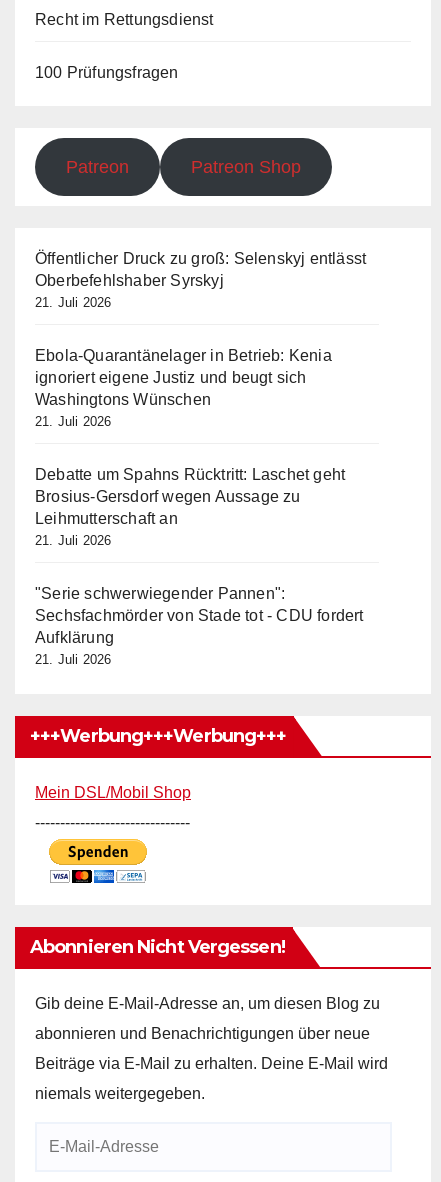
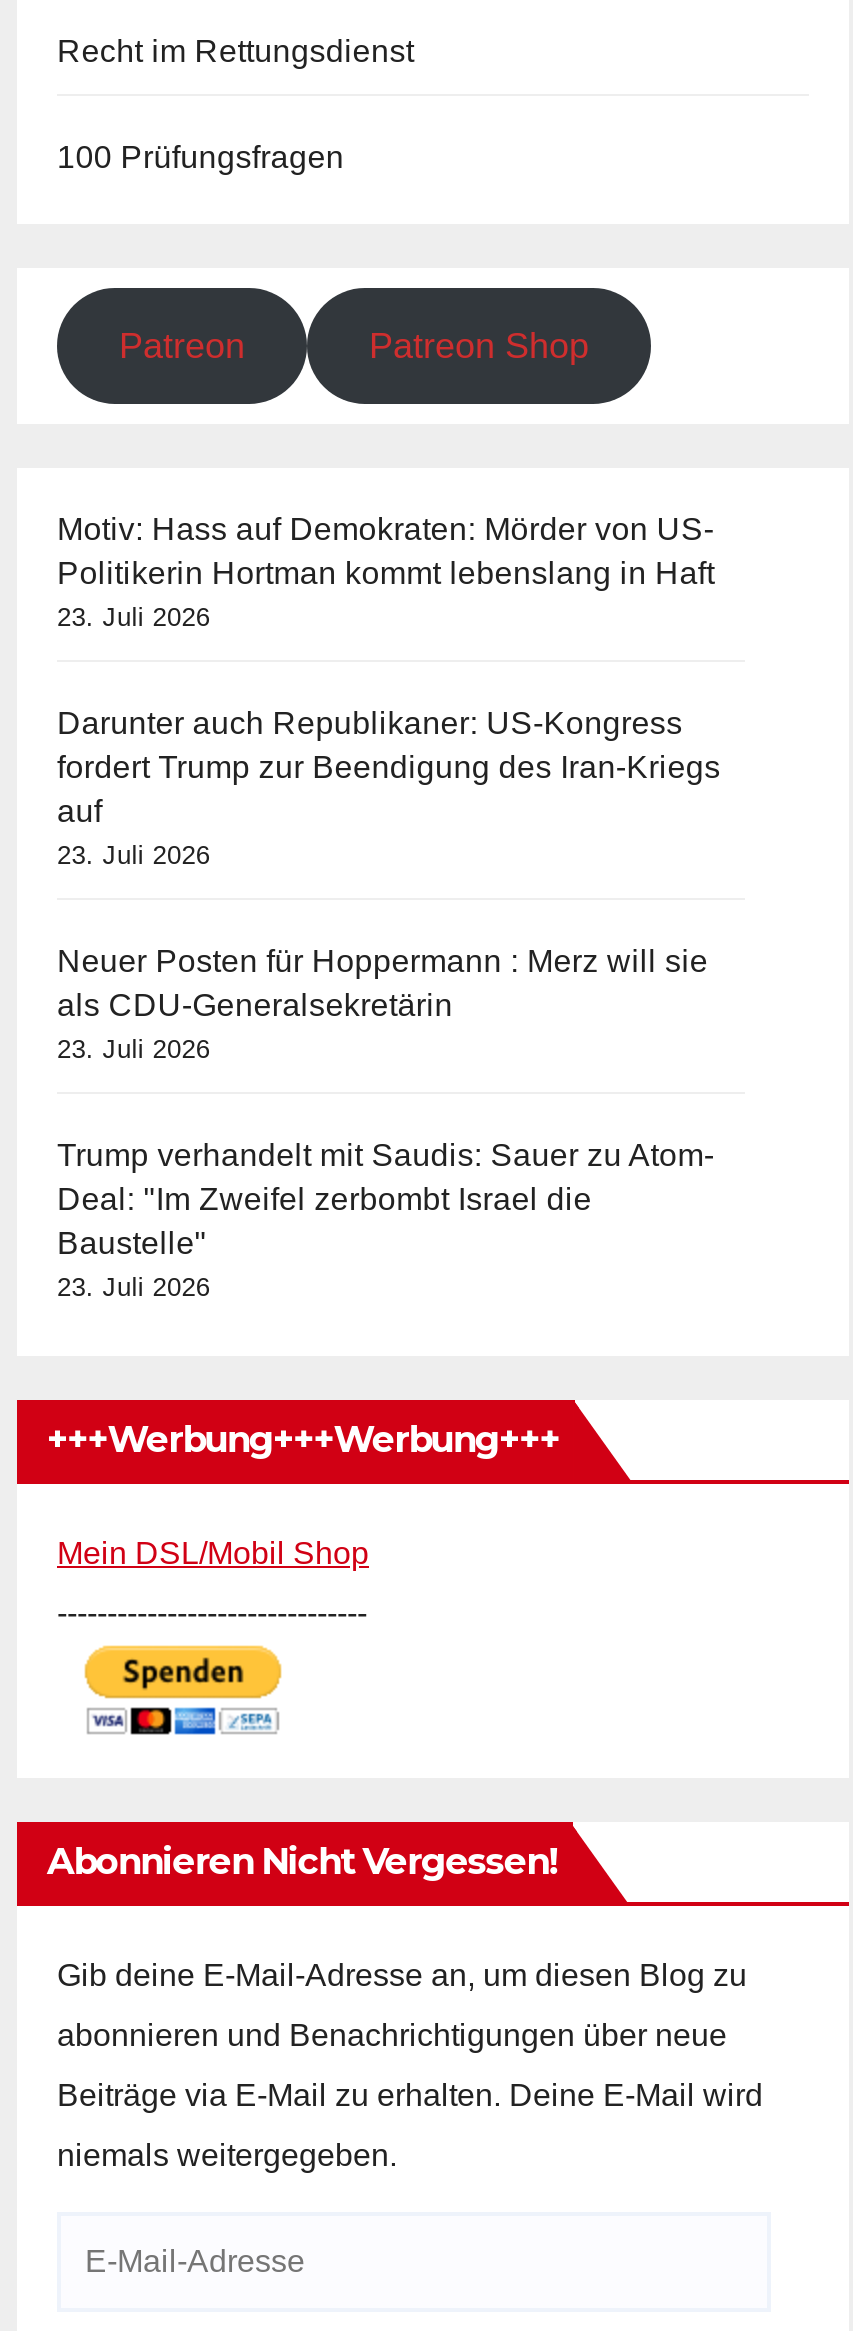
- Öffentlicher Druck zu groß: Selenskyj entlässt
- Oberbefehlshaber Syrskyj
- 21. Juli 2026
+ Motiv: Hass auf Demokraten: Mörder von US-
+ Politikerin Hortman kommt lebenslang in Haft
+ 23. Juli 2026

- Ebola-Quarantänelager in Betrieb: Kenia
- ignoriert eigene Justiz und beugt sich
- Washingtons Wünschen
- 21. Juli 2026
+ Darunter auch Republikaner: US-Kongress
+ fordert Trump zur Beendigung des Iran-Kriegs
+ auf
+ 23. Juli 2026

- Debatte um Spahns Rücktritt: Laschet geht
- Brosius-Gersdorf wegen Aussage zu
- Leihmutterschaft an
- 21. Juli 2026
+ Neuer Posten für Hoppermann : Merz will sie
+ als CDU-Generalsekretärin
+ 23. Juli 2026

- "Serie schwerwiegender Pannen":
- Sechsfachmörder von Stade tot - CDU fordert
- Aufklärung
- 21. Juli 2026
+ Trump verhandelt mit Saudis: Sauer zu Atom-
+ Deal: "Im Zweifel zerbombt Israel die
+ Baustelle"
+ 23. Juli 2026
